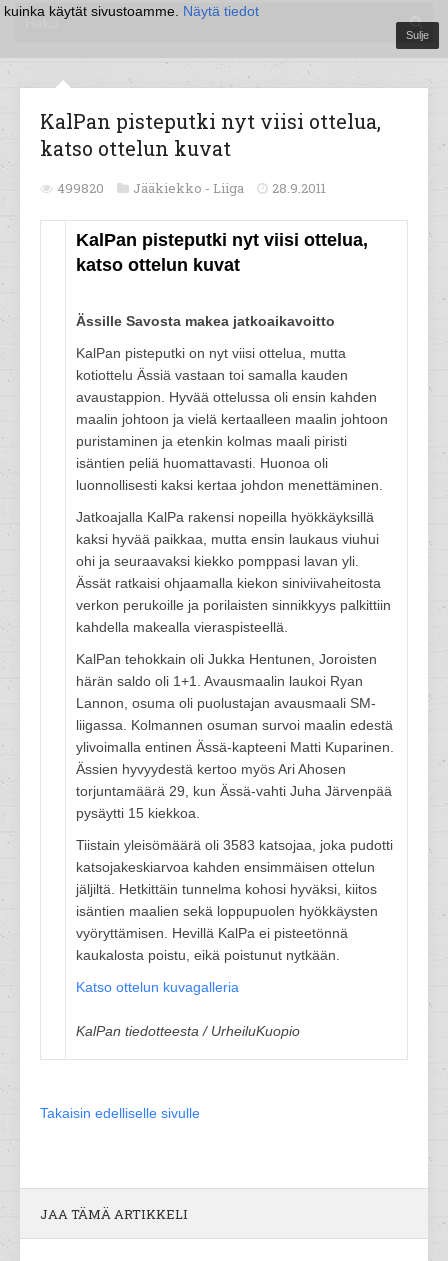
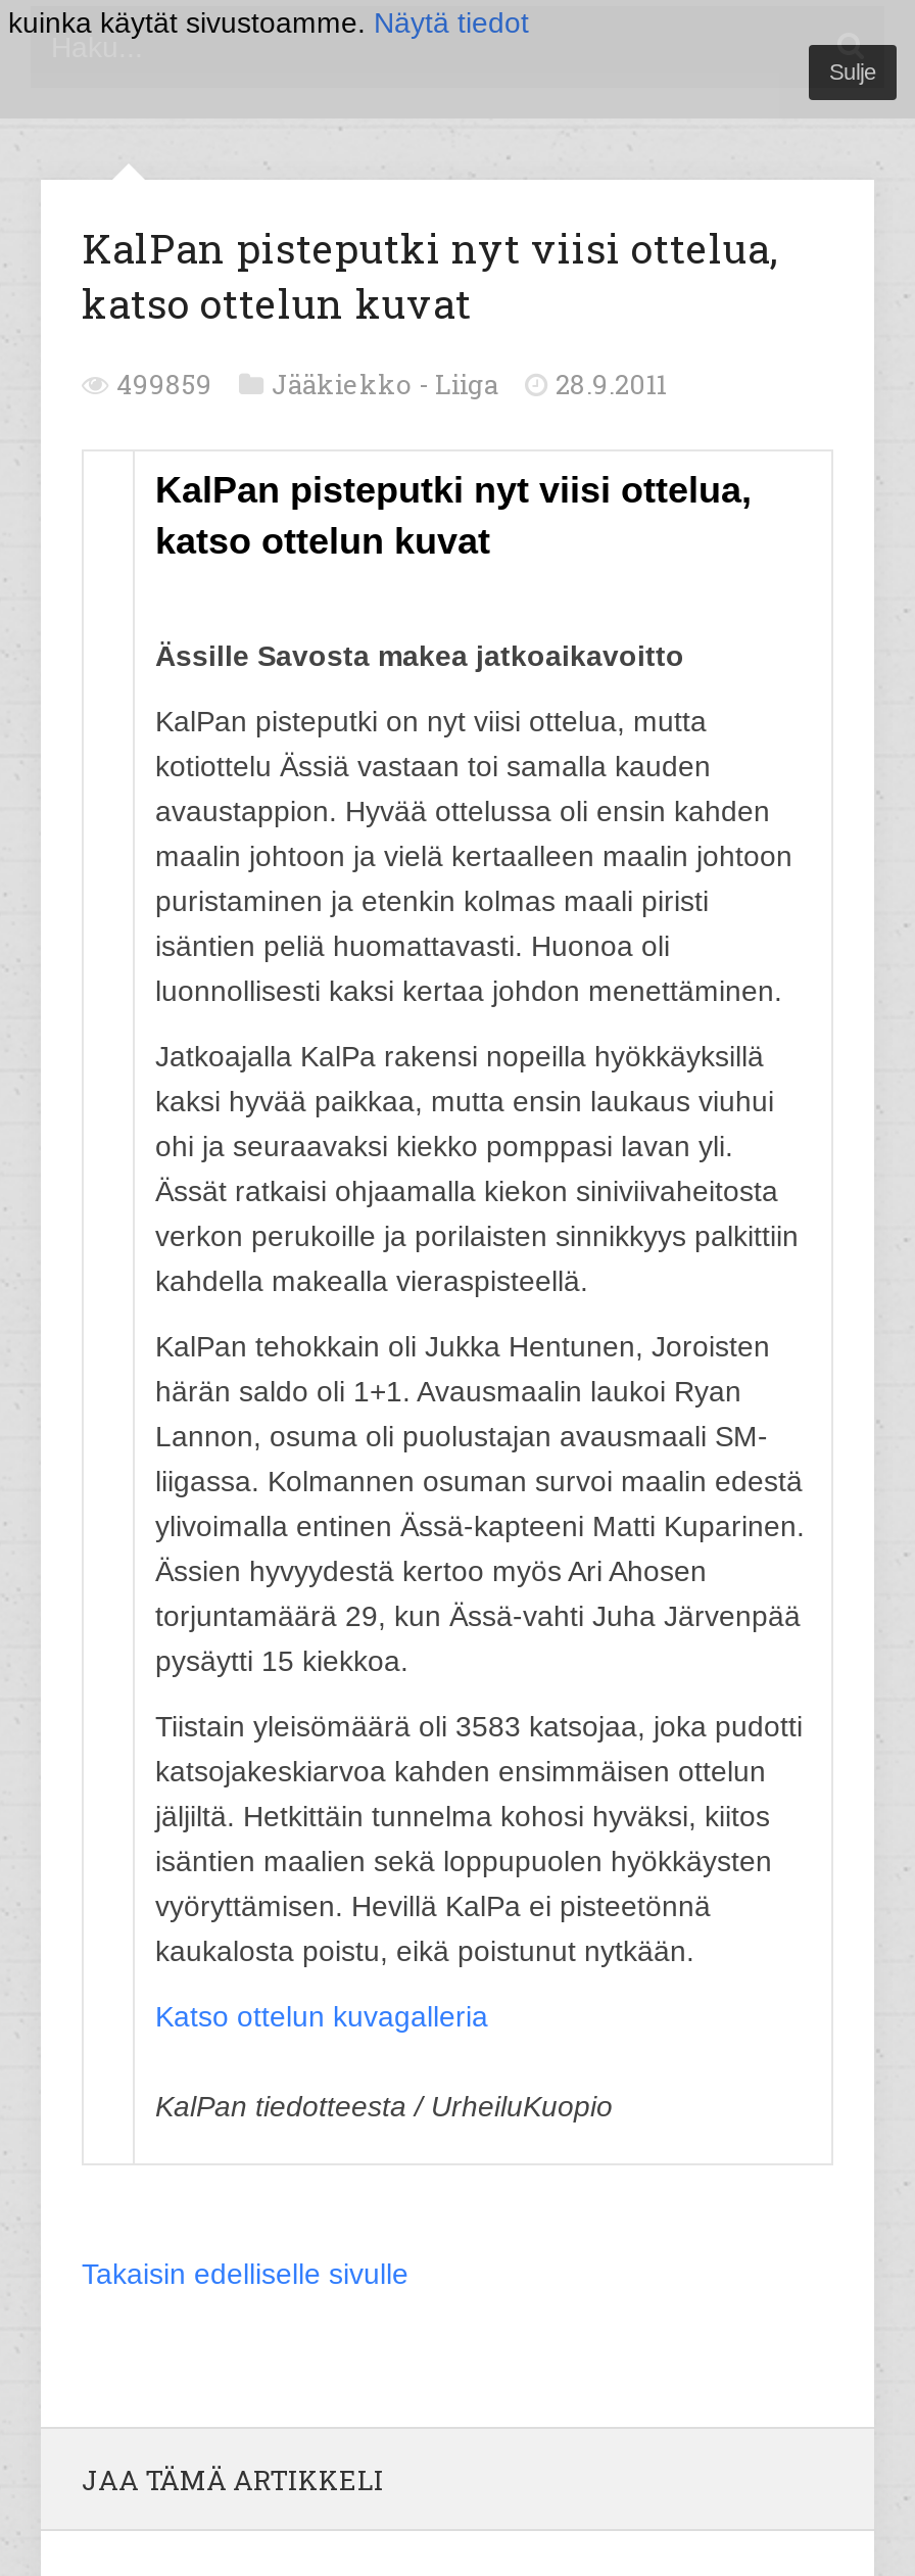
- 499820 Jääkiekko - Liiga 28.9.2011
+ 499859 Jääkiekko - Liiga 28.9.2011
